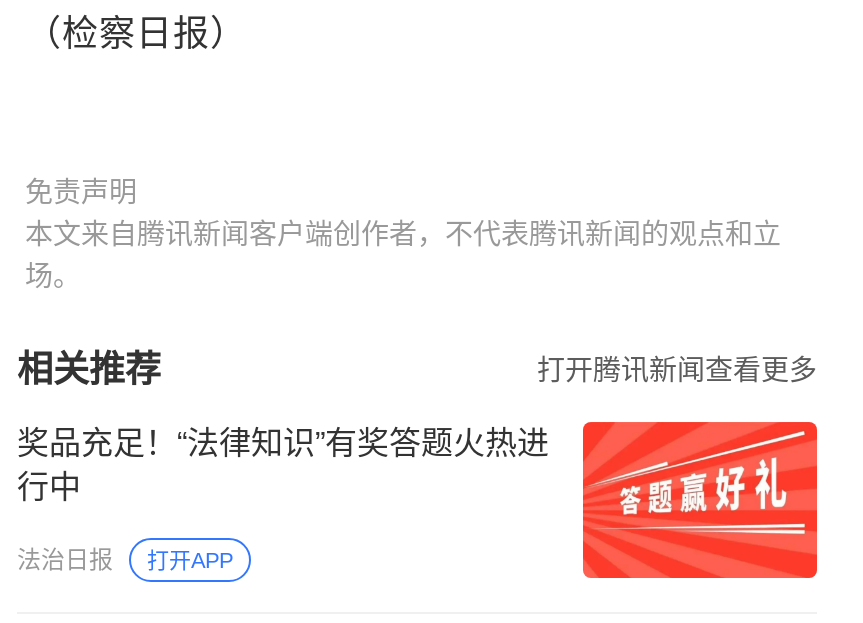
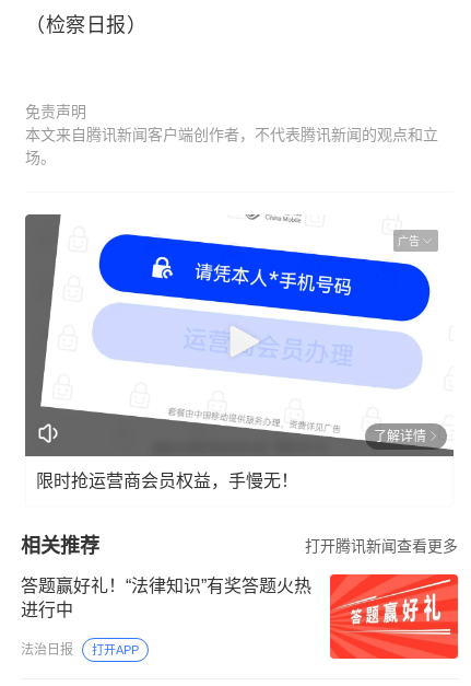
+ [image]
+ 广告

+ 了解详情
+ 限时抢运营商会员权益，手慢无！

- 奖品充足！“法律知识”有奖答题火热进
- 行中
+ 答题赢好礼！“法律知识”有奖答题火热
+ 进行中
